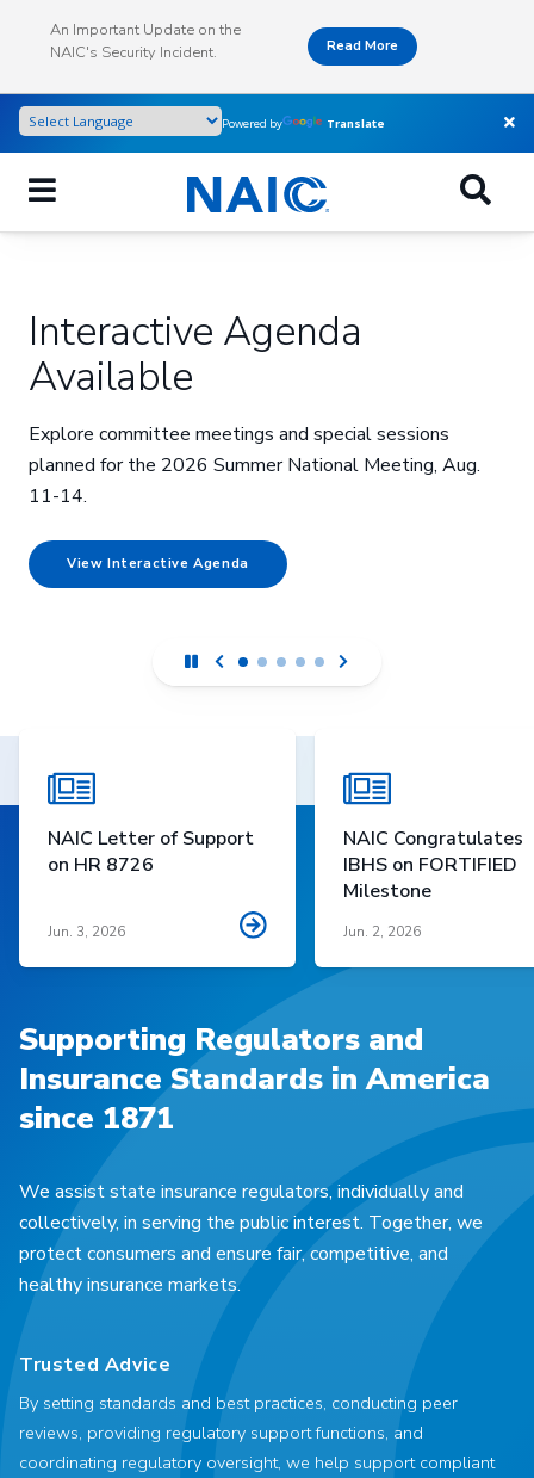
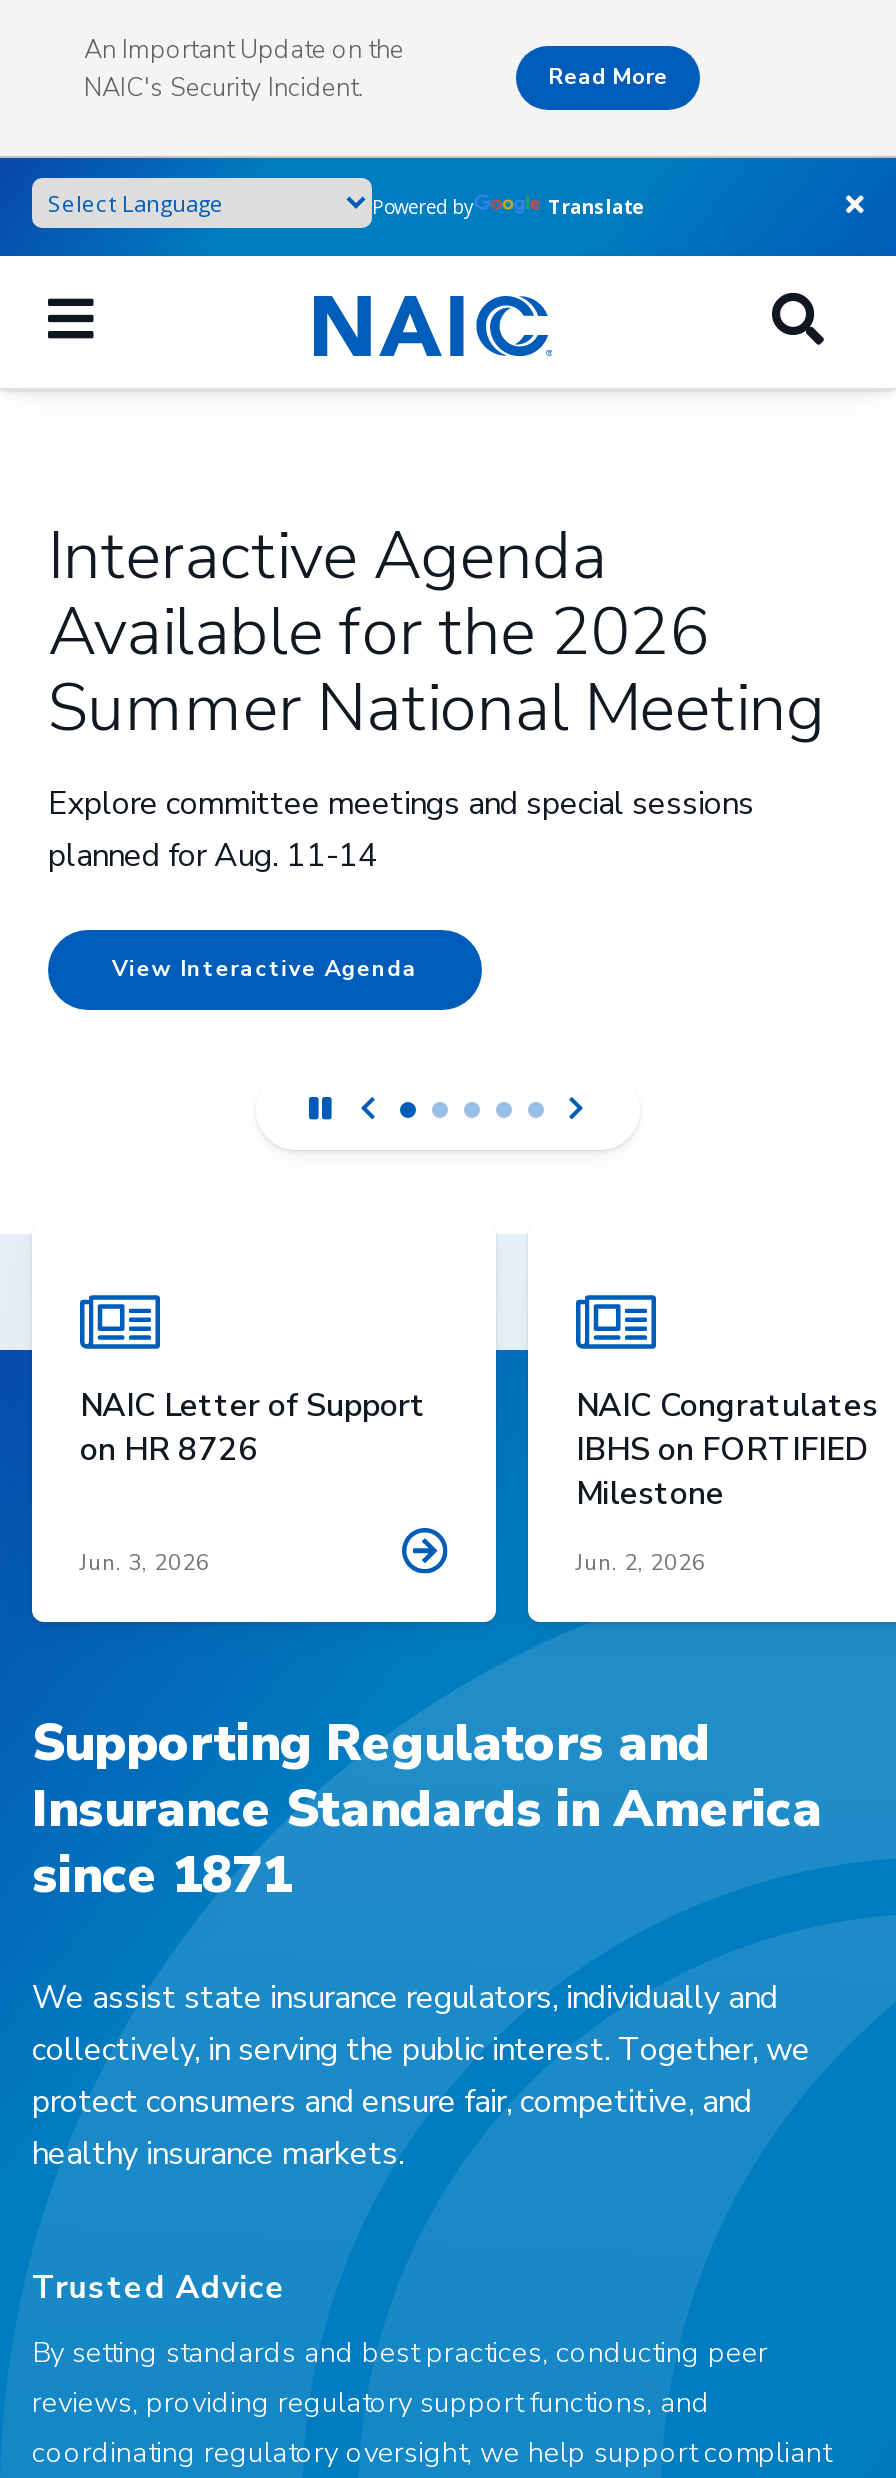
- Available
+ Available for the 2026
+ Summer National Meeting

moved down: Explore committee meetings and special sessions

- planned for the 2026 Summer National Meeting, Aug.
- 11-14.
+ planned for Aug. 11-14
